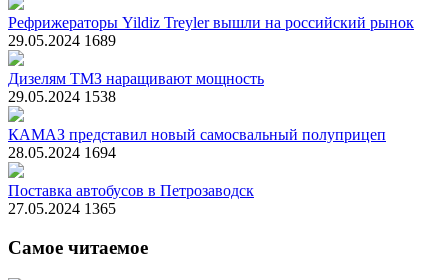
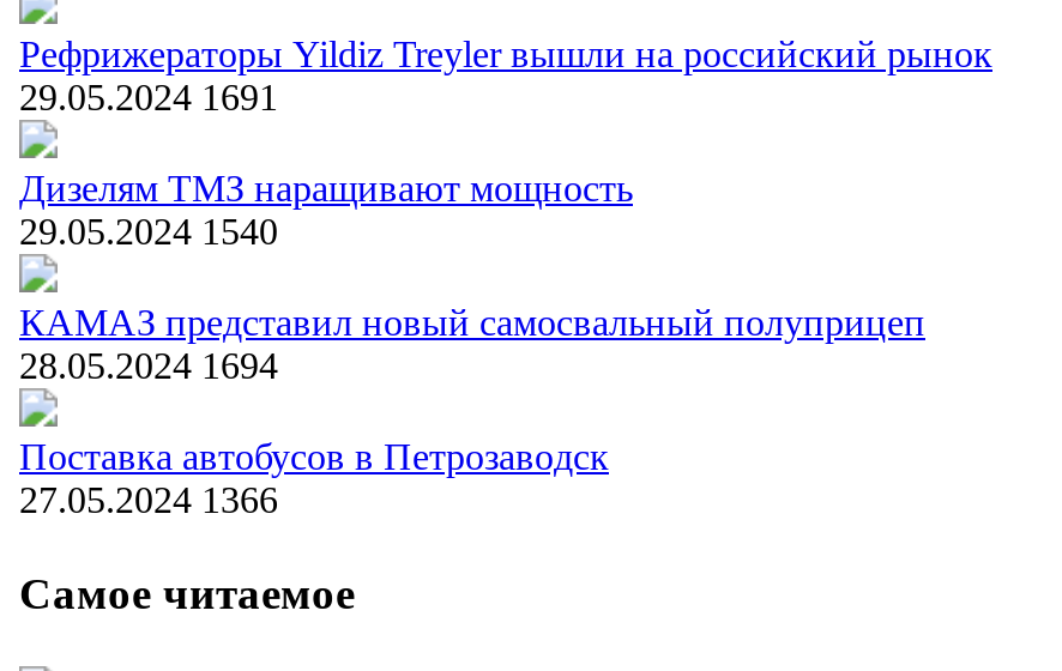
- 29.05.2024 1689
+ 29.05.2024 1691

- 29.05.2024 1538
+ 29.05.2024 1540

- 27.05.2024 1365
+ 27.05.2024 1366
